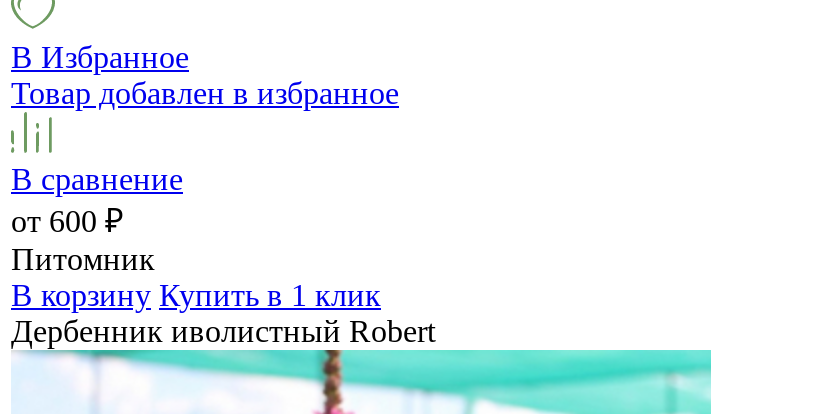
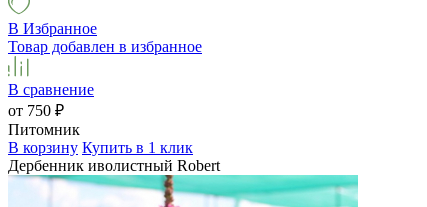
- от 600 ₽
+ от 750 ₽
